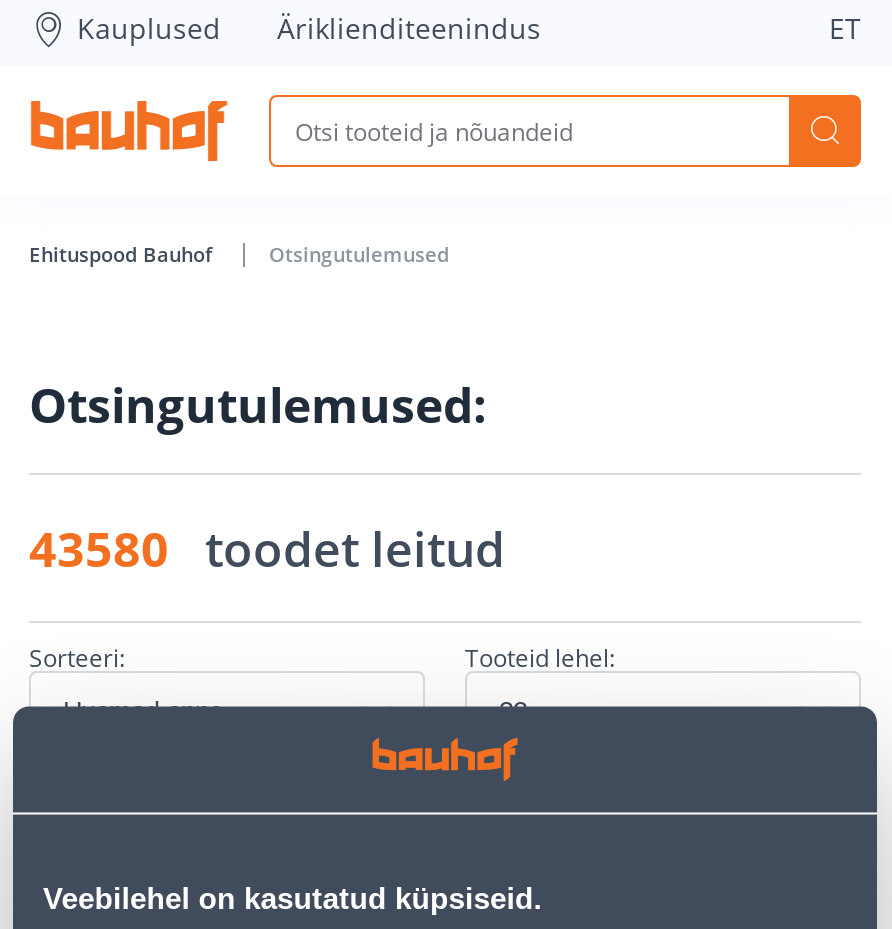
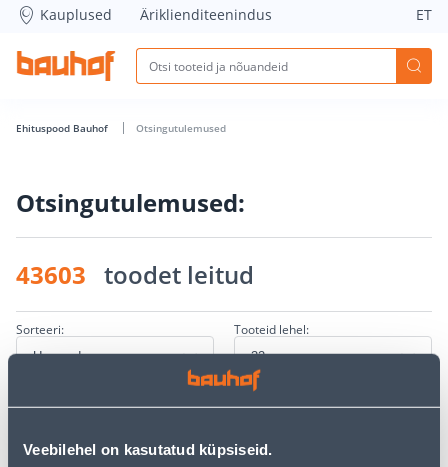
- 43580 toodet leitud
+ 43603 toodet leitud
